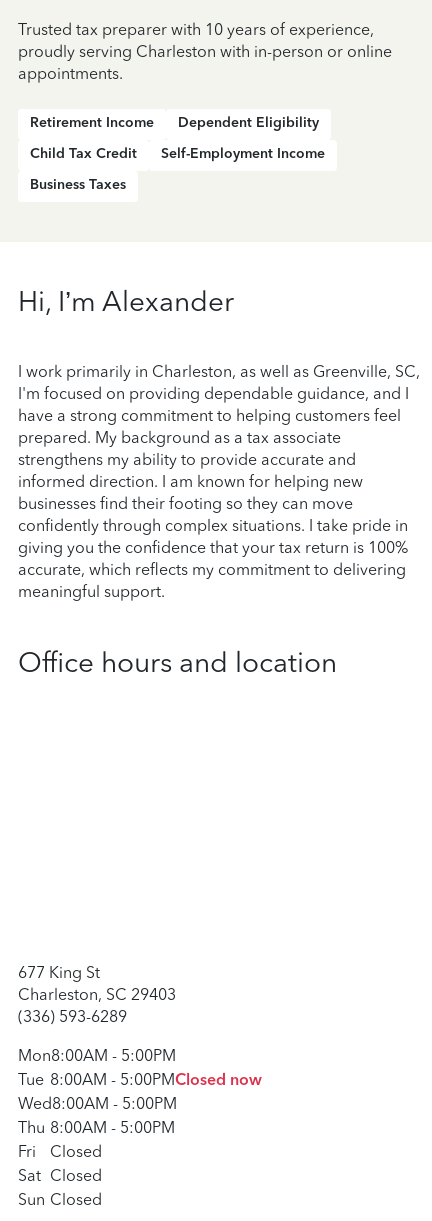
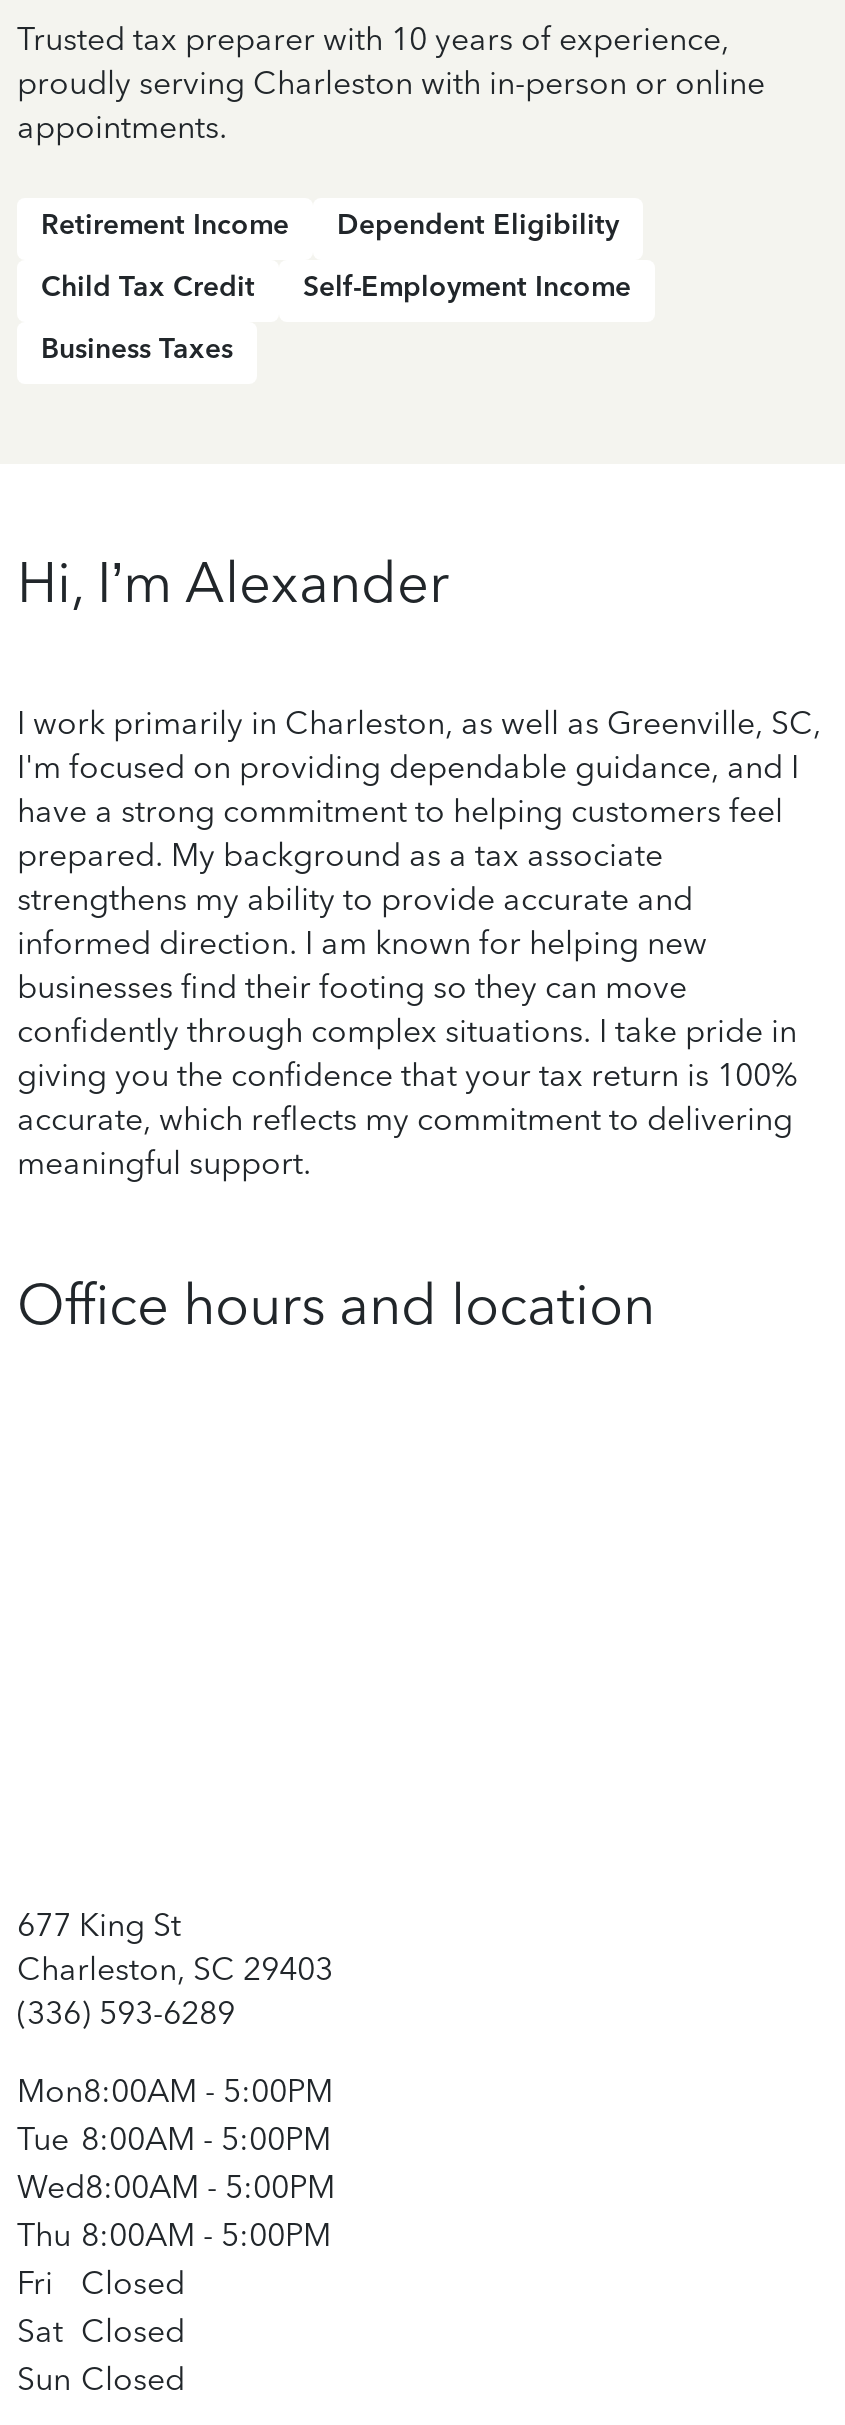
- Tue 8:00AM - 5:00PMClosed now
+ Tue 8:00AM - 5:00PM
